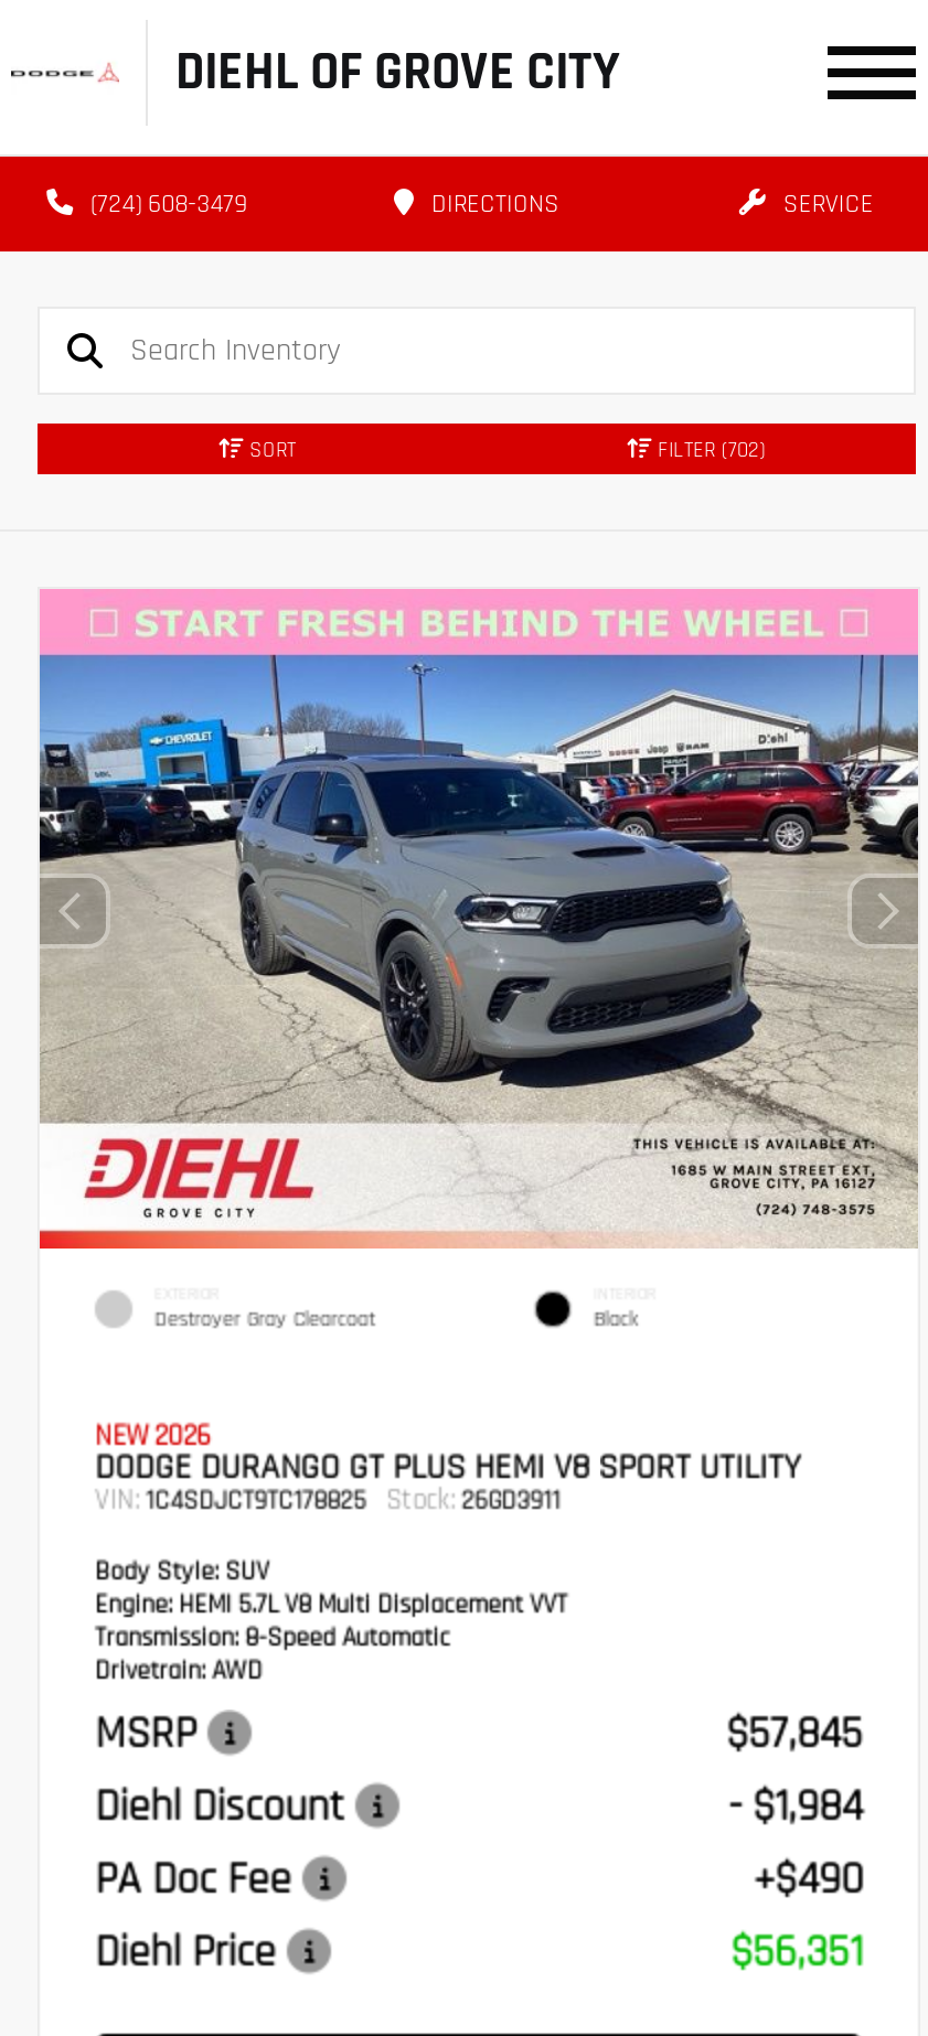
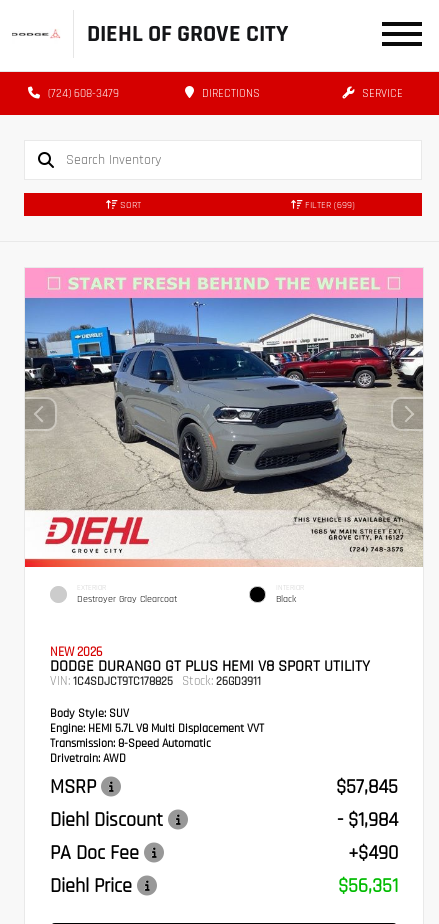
- FILTER (702)
+ FILTER (699)
